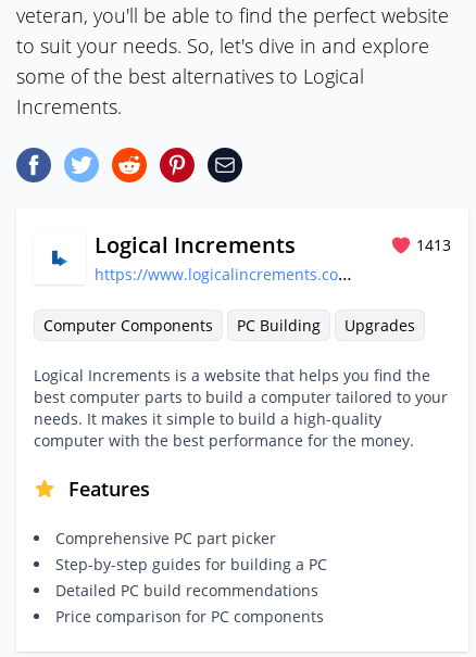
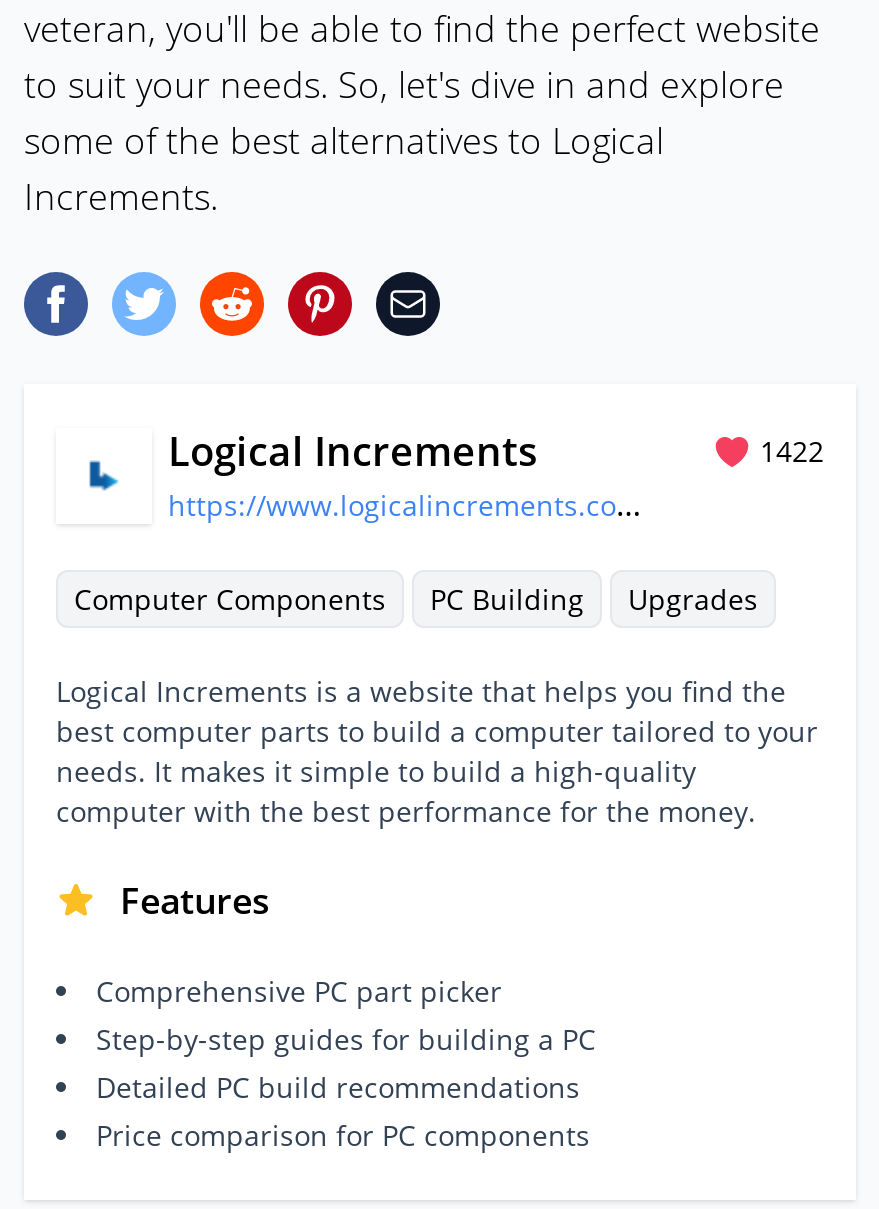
- 1413
+ 1422
